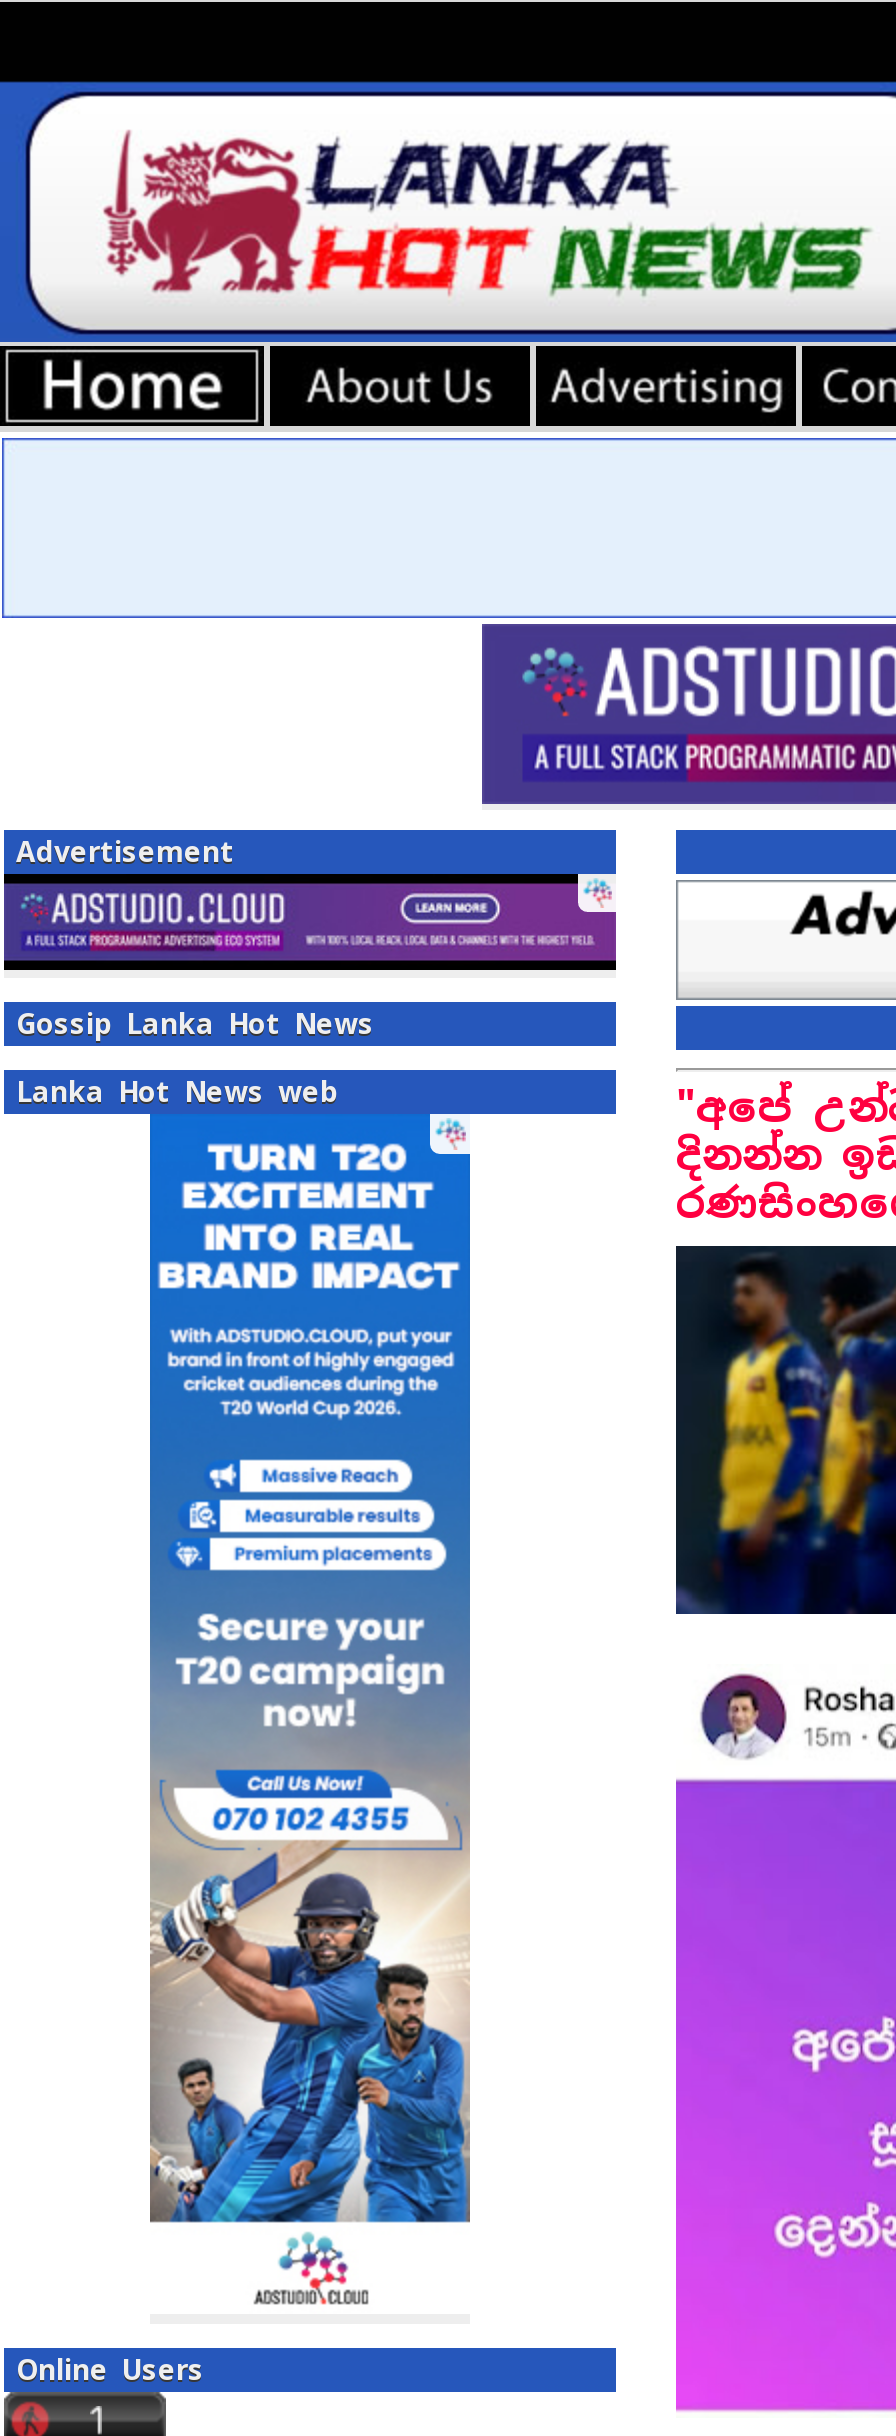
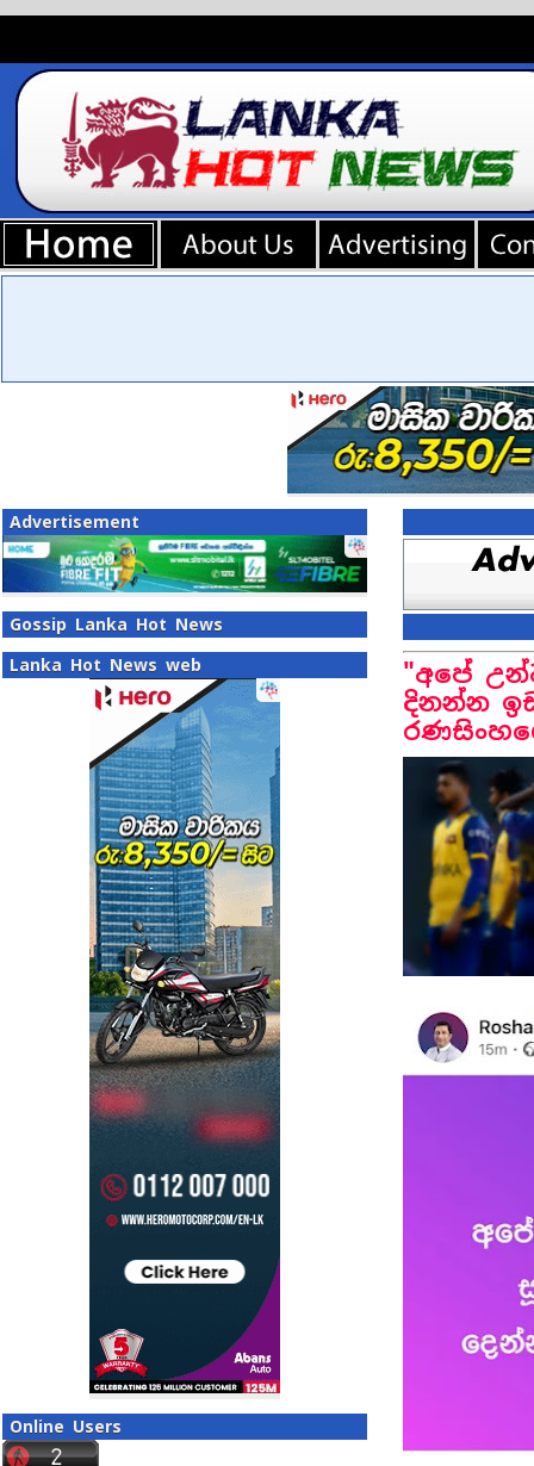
- [image]
+ [image]

- [image]
+ [image]

- [image]
+ [image]
